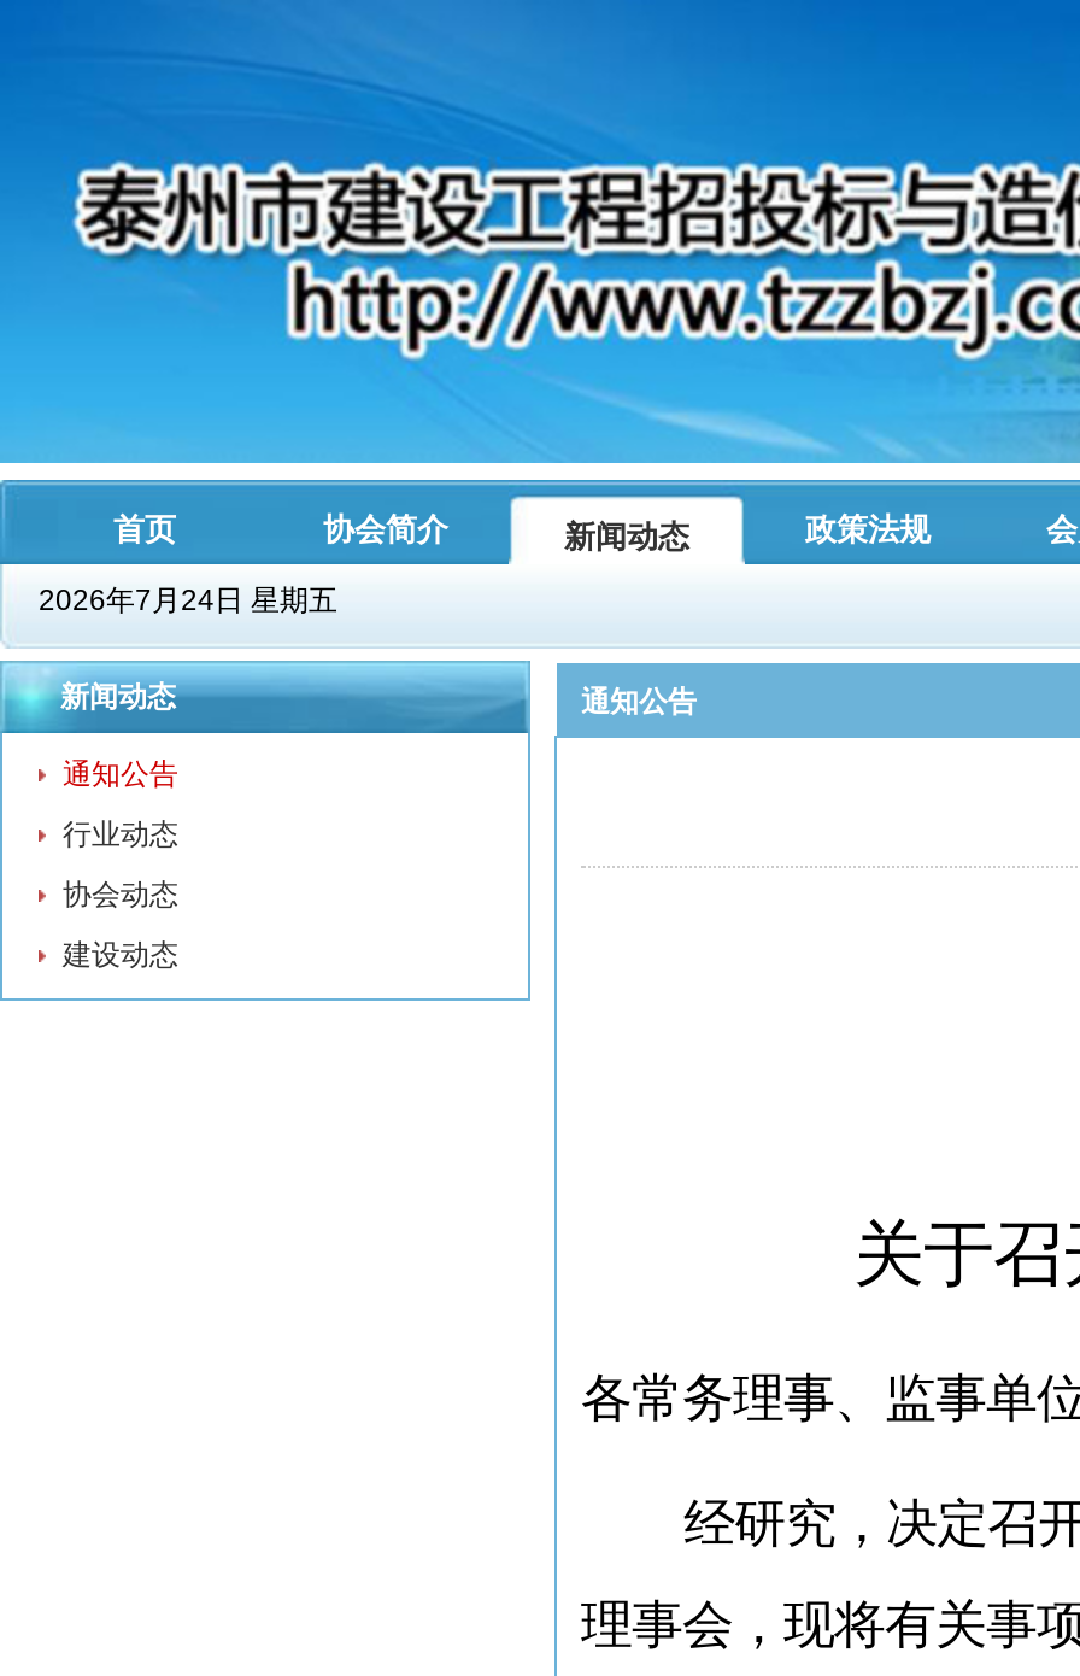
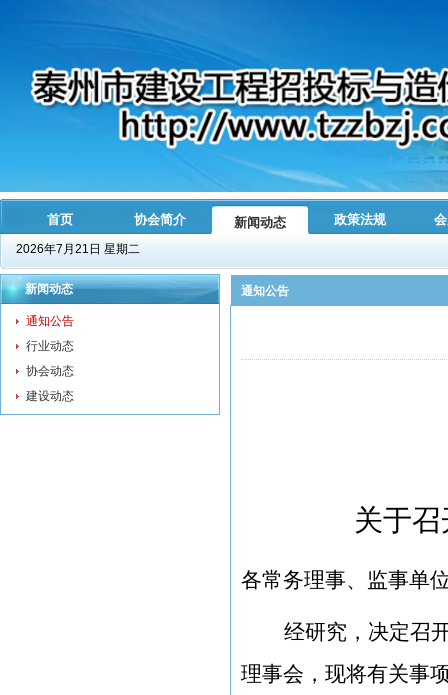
- 2026年7月24日 星期五
+ 2026年7月21日 星期二
